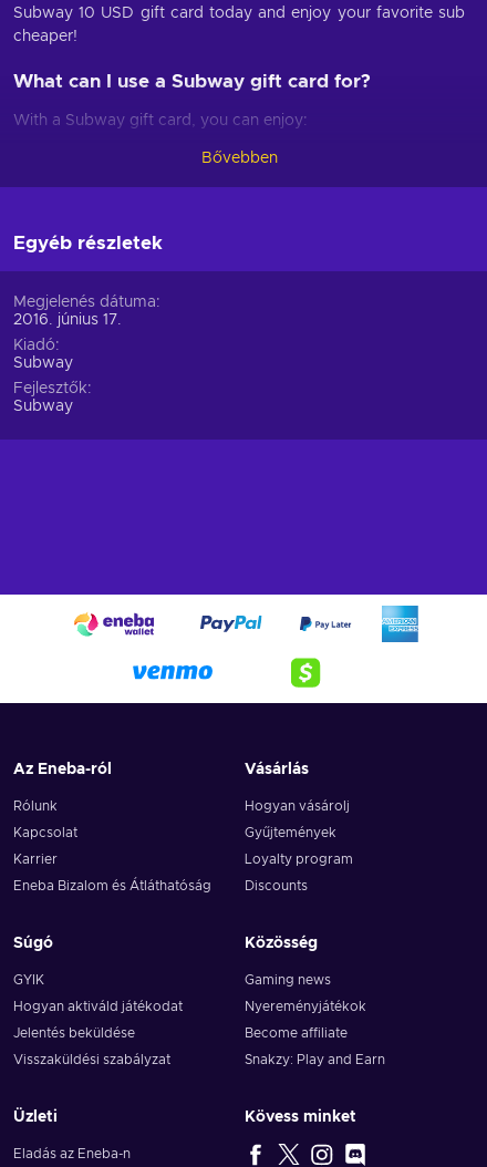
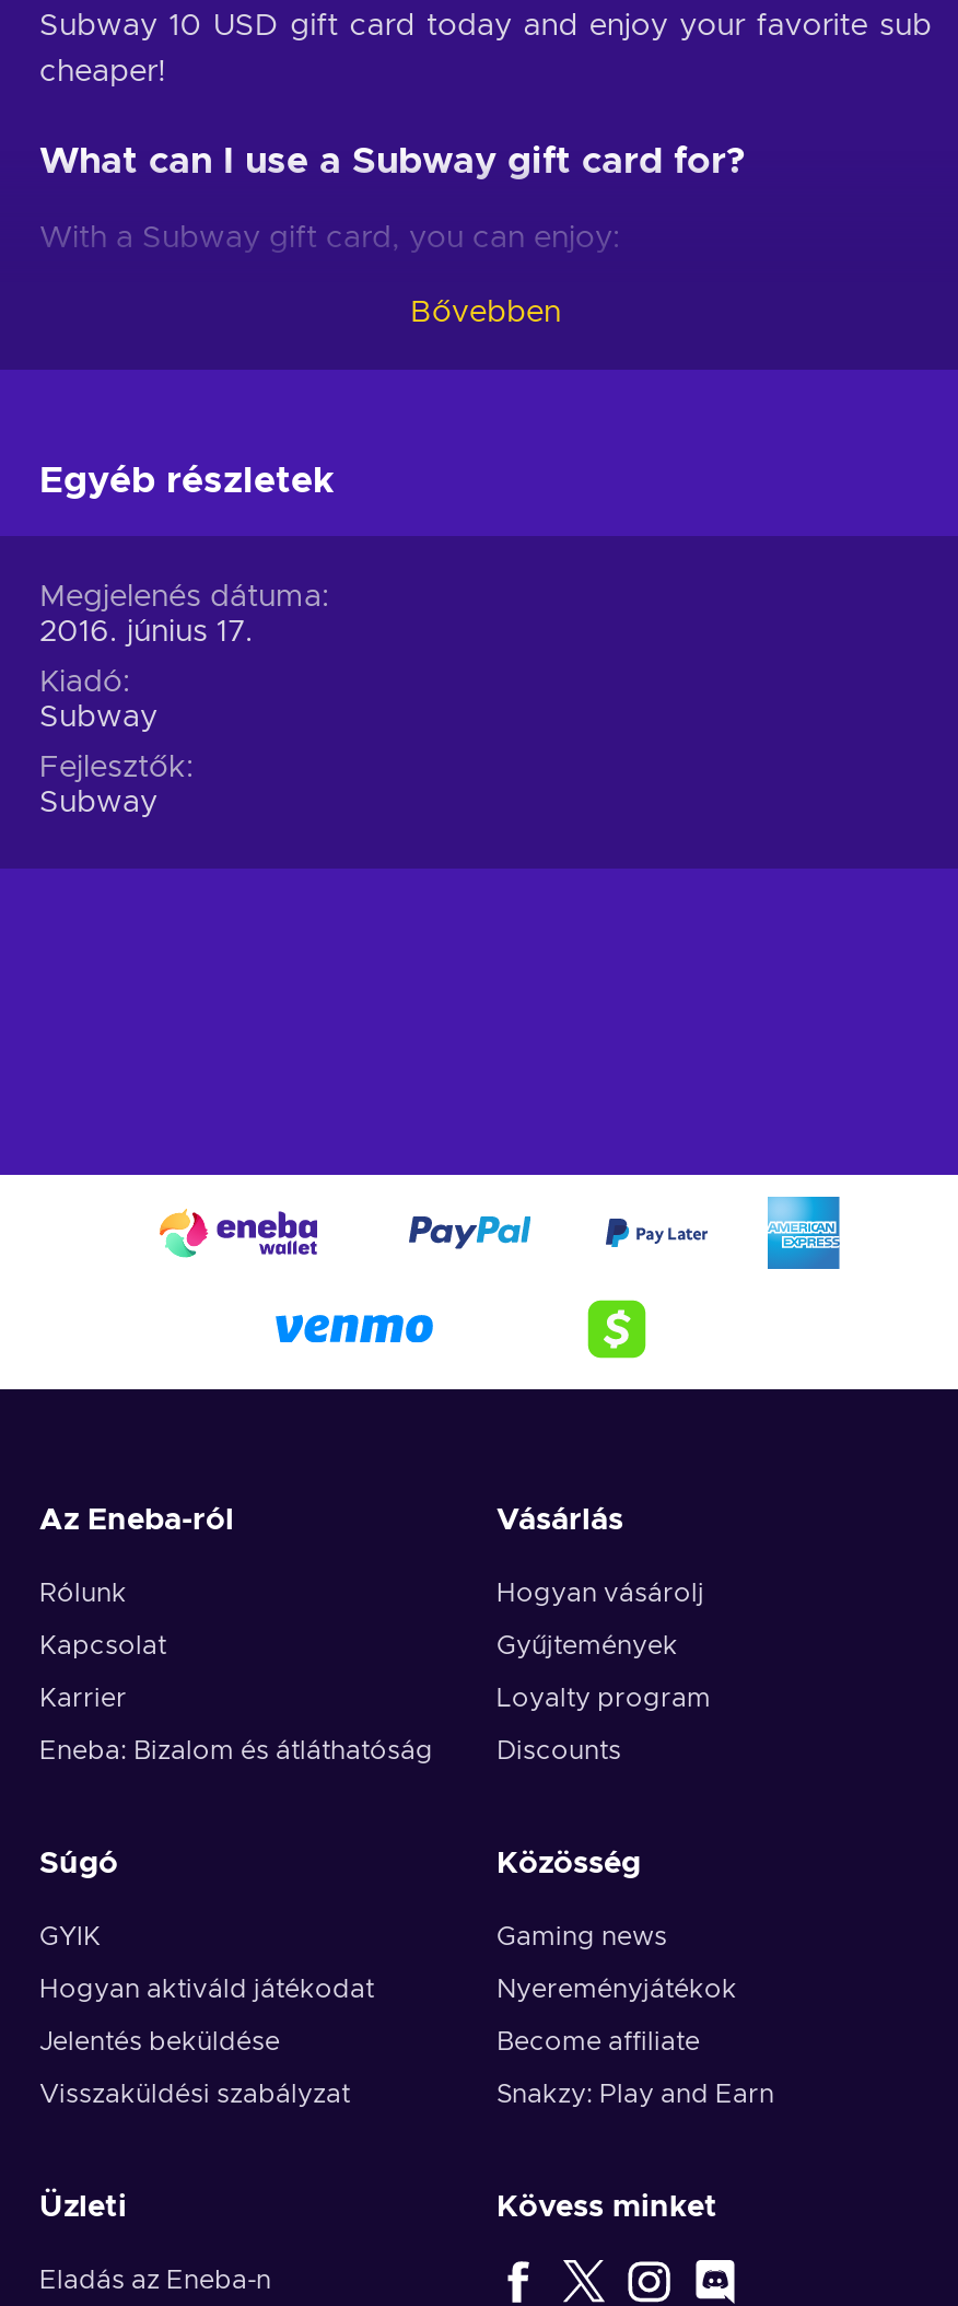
- Eneba Bizalom és Átláthatóság
+ Eneba: Bizalom és átláthatóság
